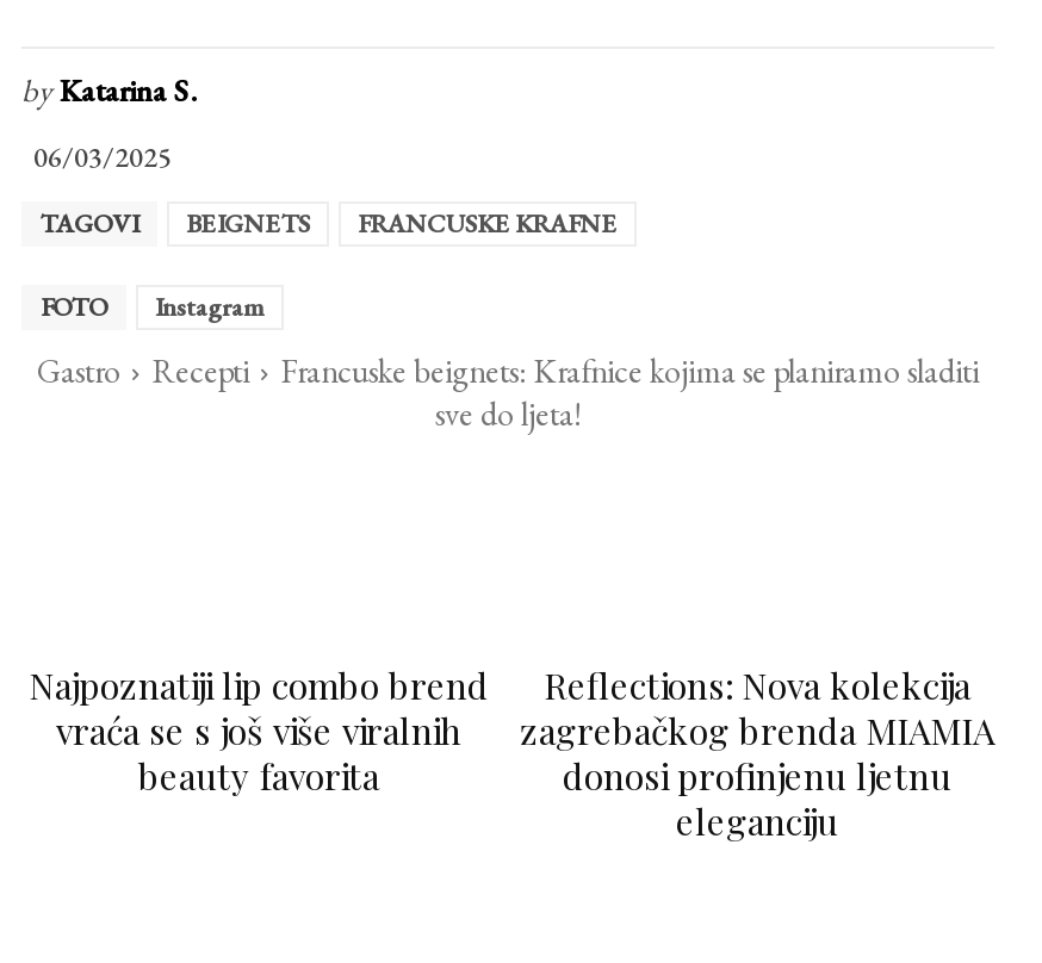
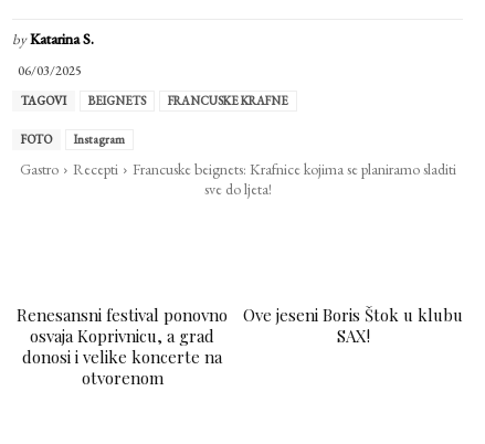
- Najpoznatiji lip combo brend
- vraća se s još više viralnih
- beauty favorita
+ Renesansni festival ponovno
+ osvaja Koprivnicu, a grad
+ donosi i velike koncerte na
+ otvorenom

- Reflections: Nova kolekcija
- zagrebačkog brenda MIAMIA
- donosi profinjenu ljetnu
- eleganciju
+ Ove jeseni Boris Štok u klubu
+ SAX!
